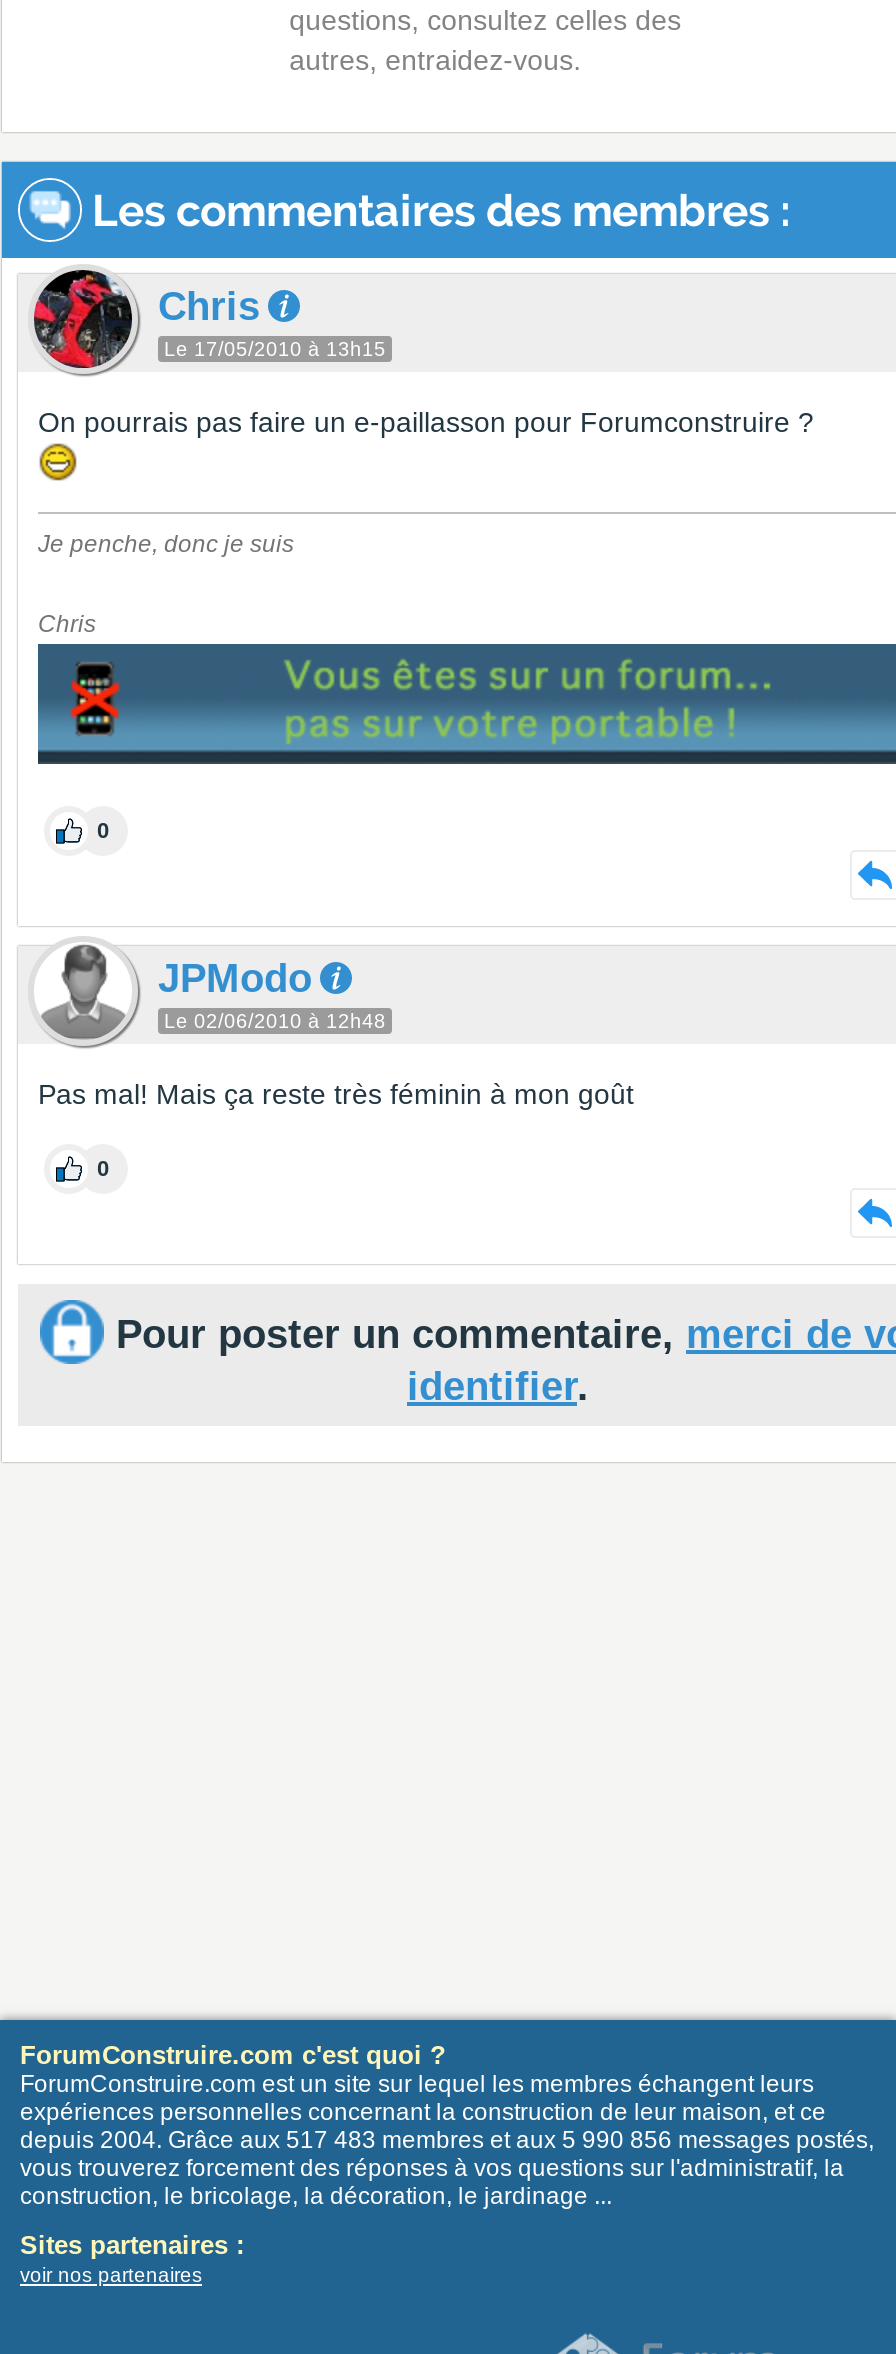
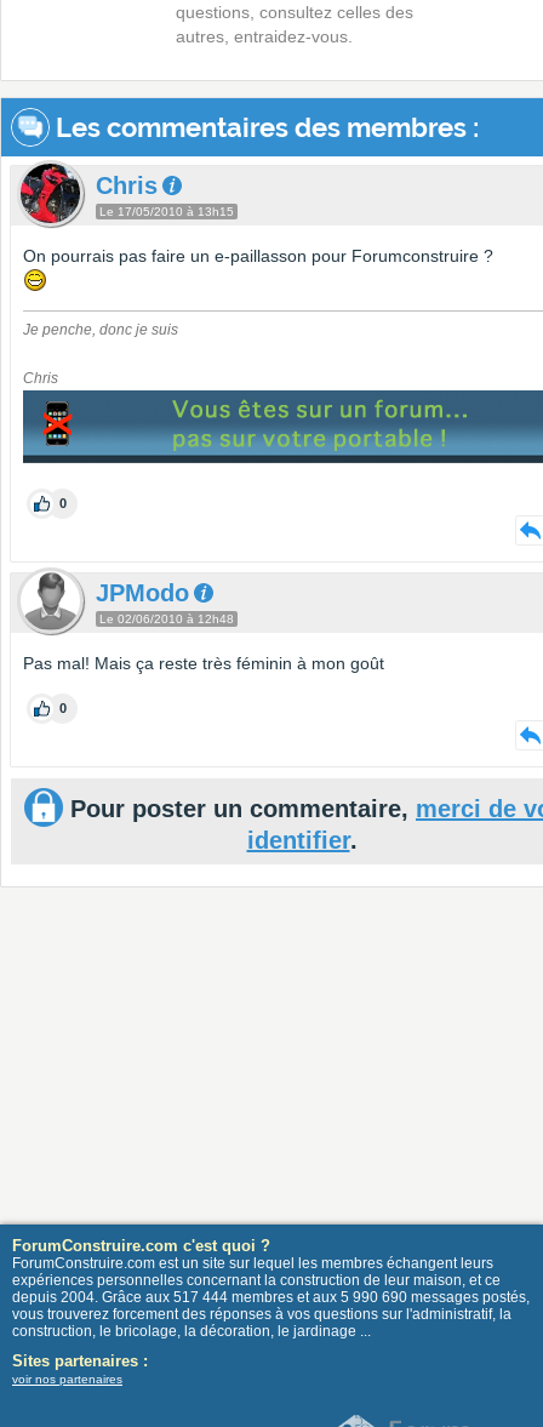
- depuis 2004. Grâce aux 517 483 membres et aux 5 990 856 messages postés,
+ depuis 2004. Grâce aux 517 444 membres et aux 5 990 690 messages postés,
